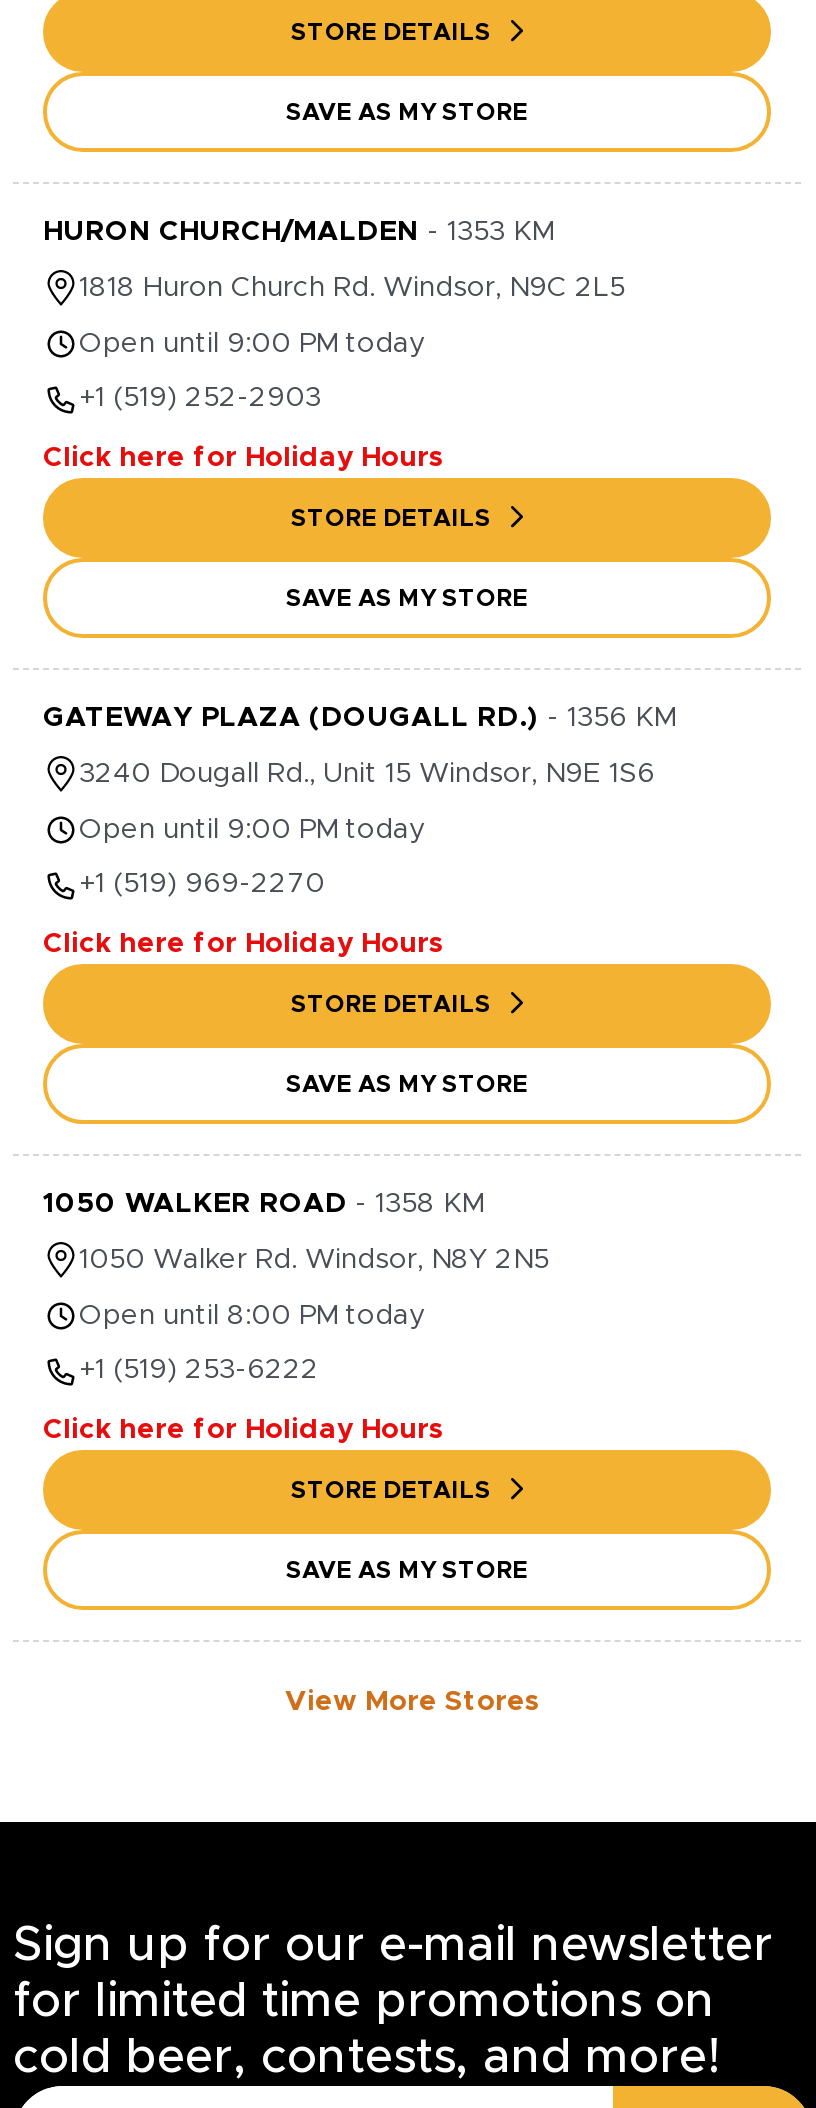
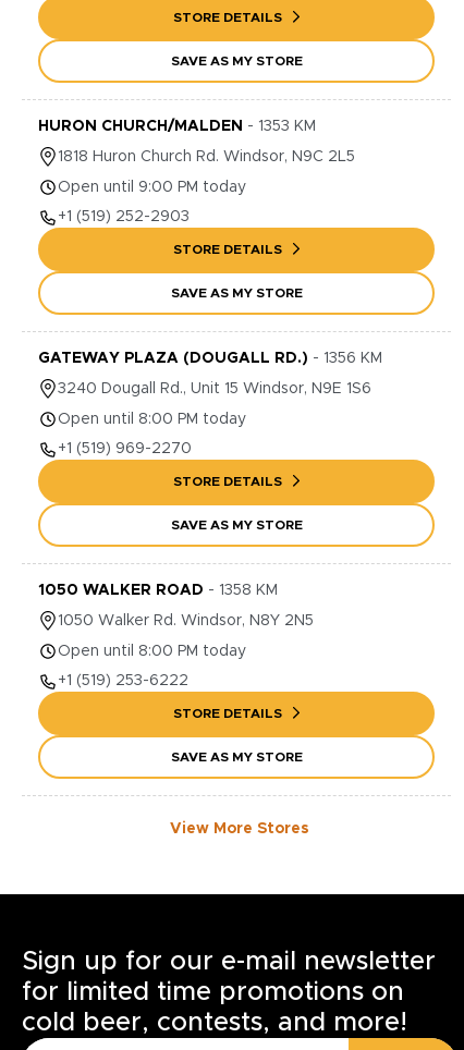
- Click here for Holiday Hours

- Open until 9:00 PM today
+ Open until 8:00 PM today

- Click here for Holiday Hours

- Click here for Holiday Hours
